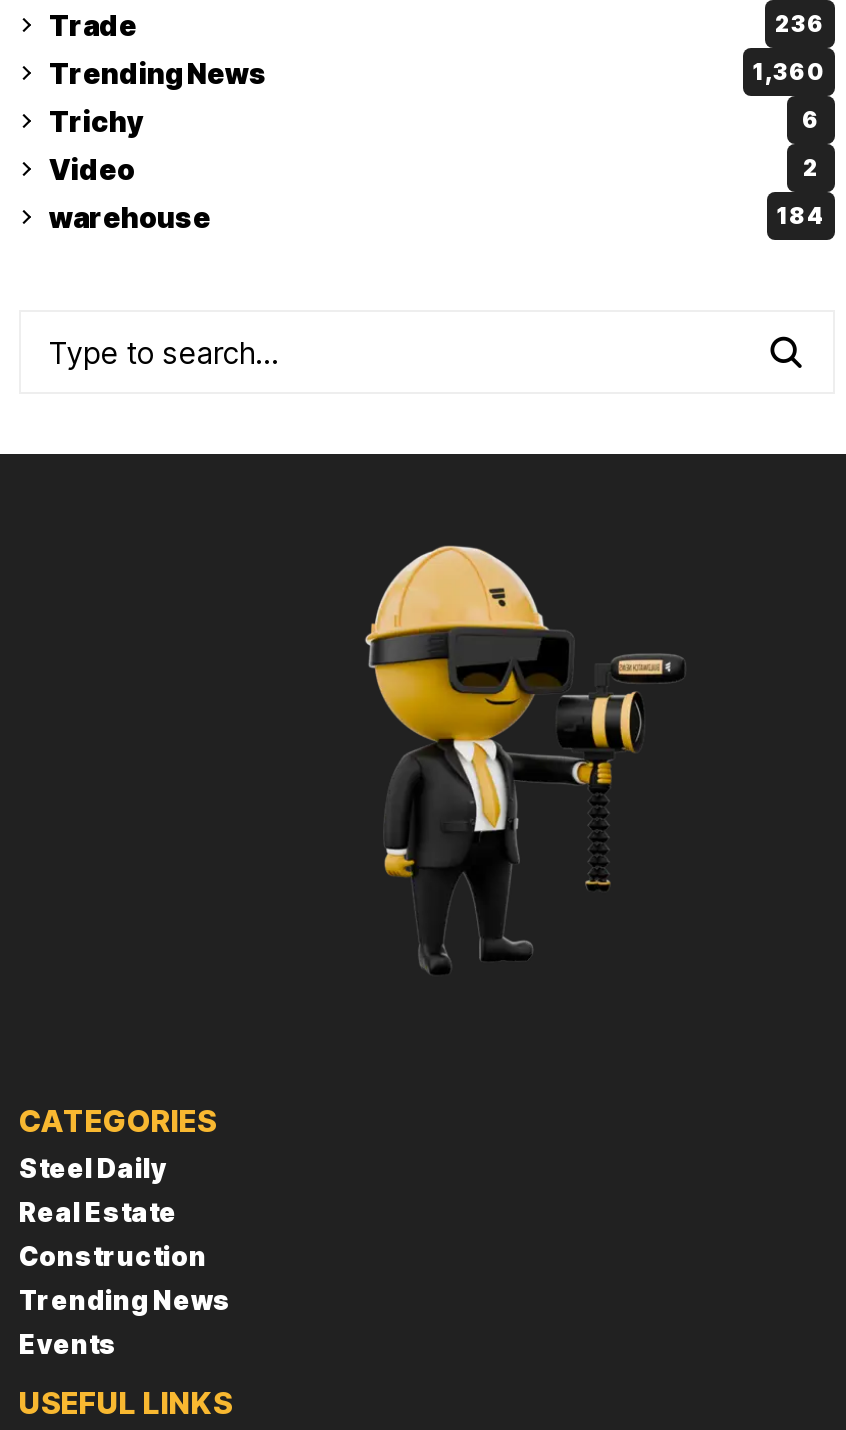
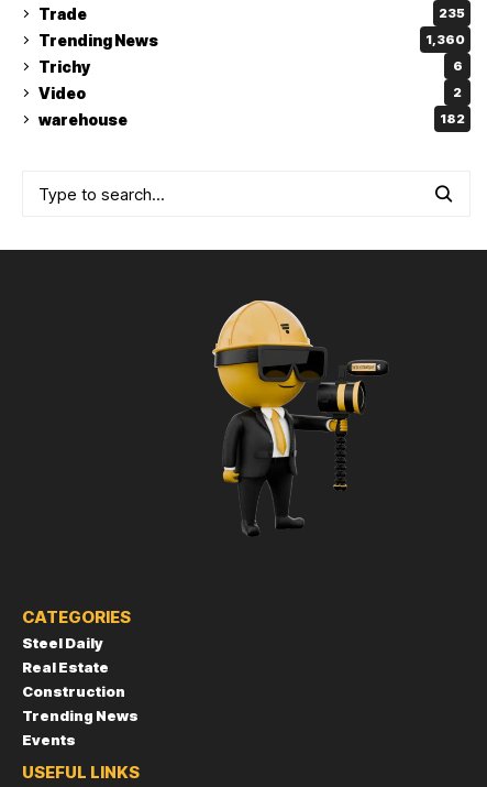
- 236
+ 235

- 184
+ 182
